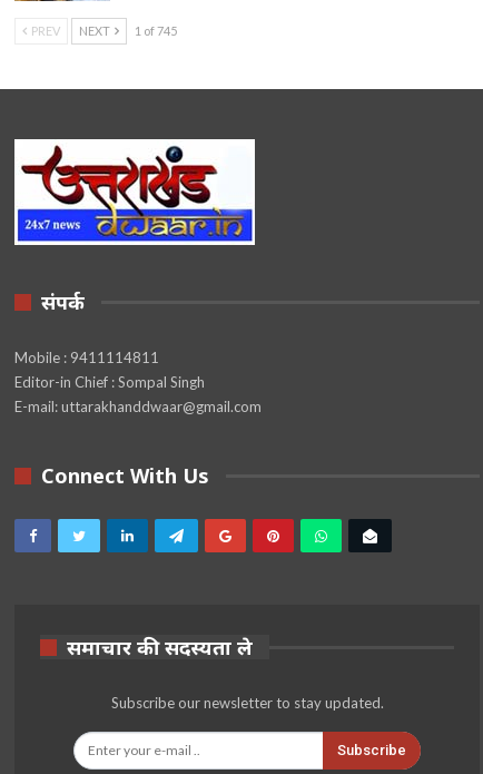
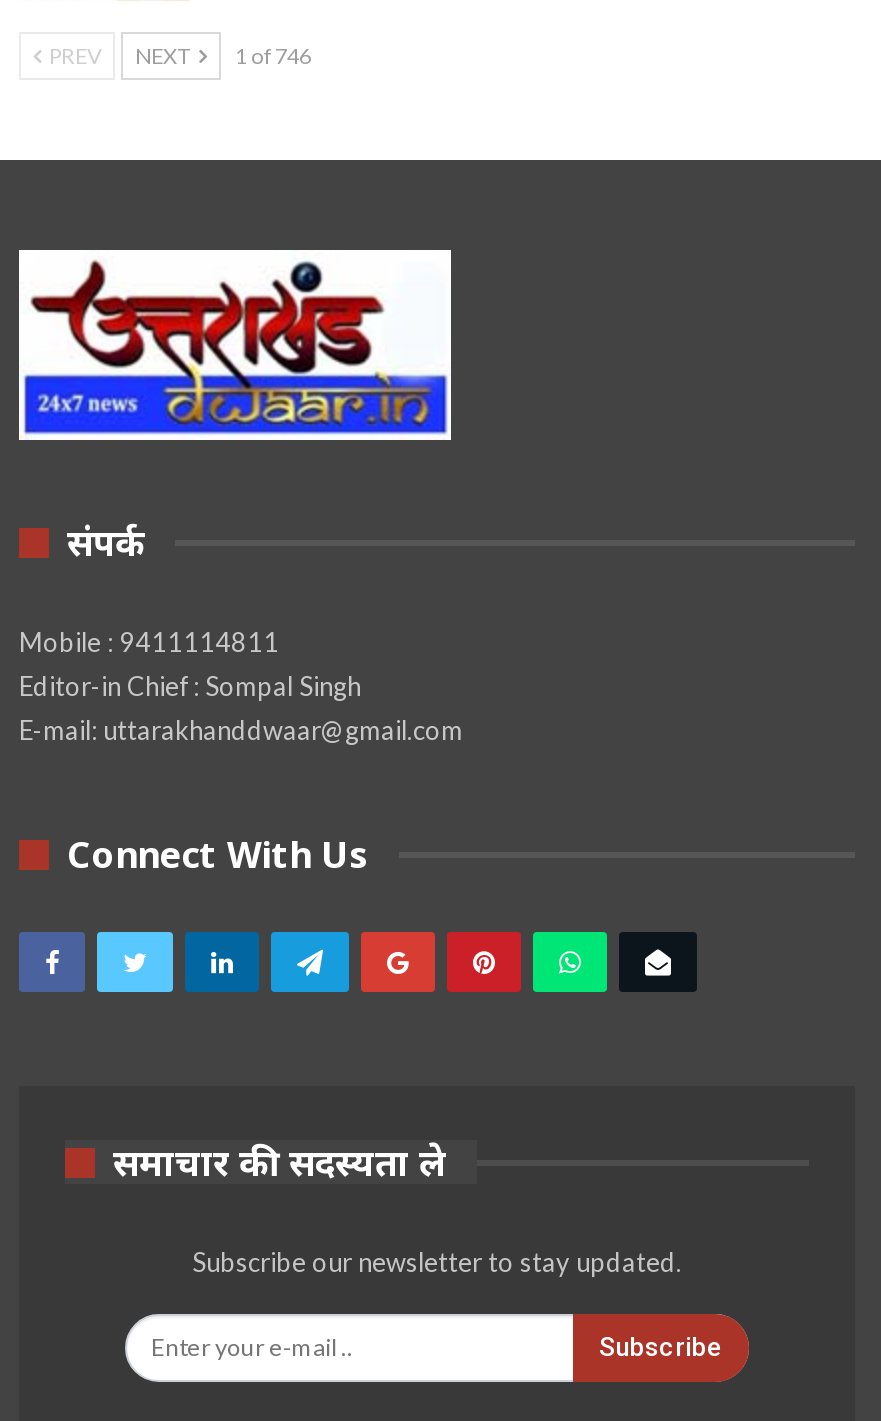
- PREV NEXT 1 of 745
+ PREV NEXT 1 of 746
